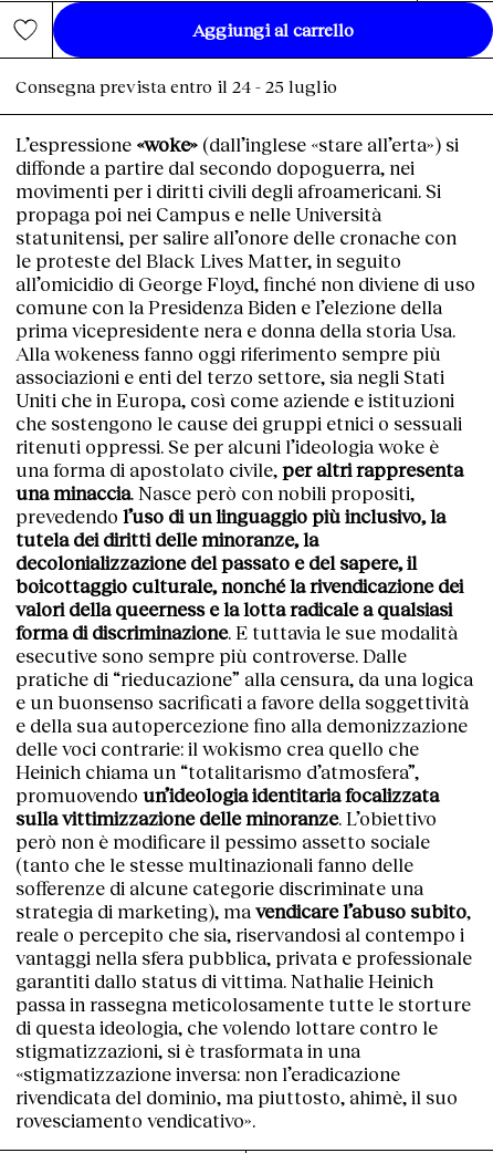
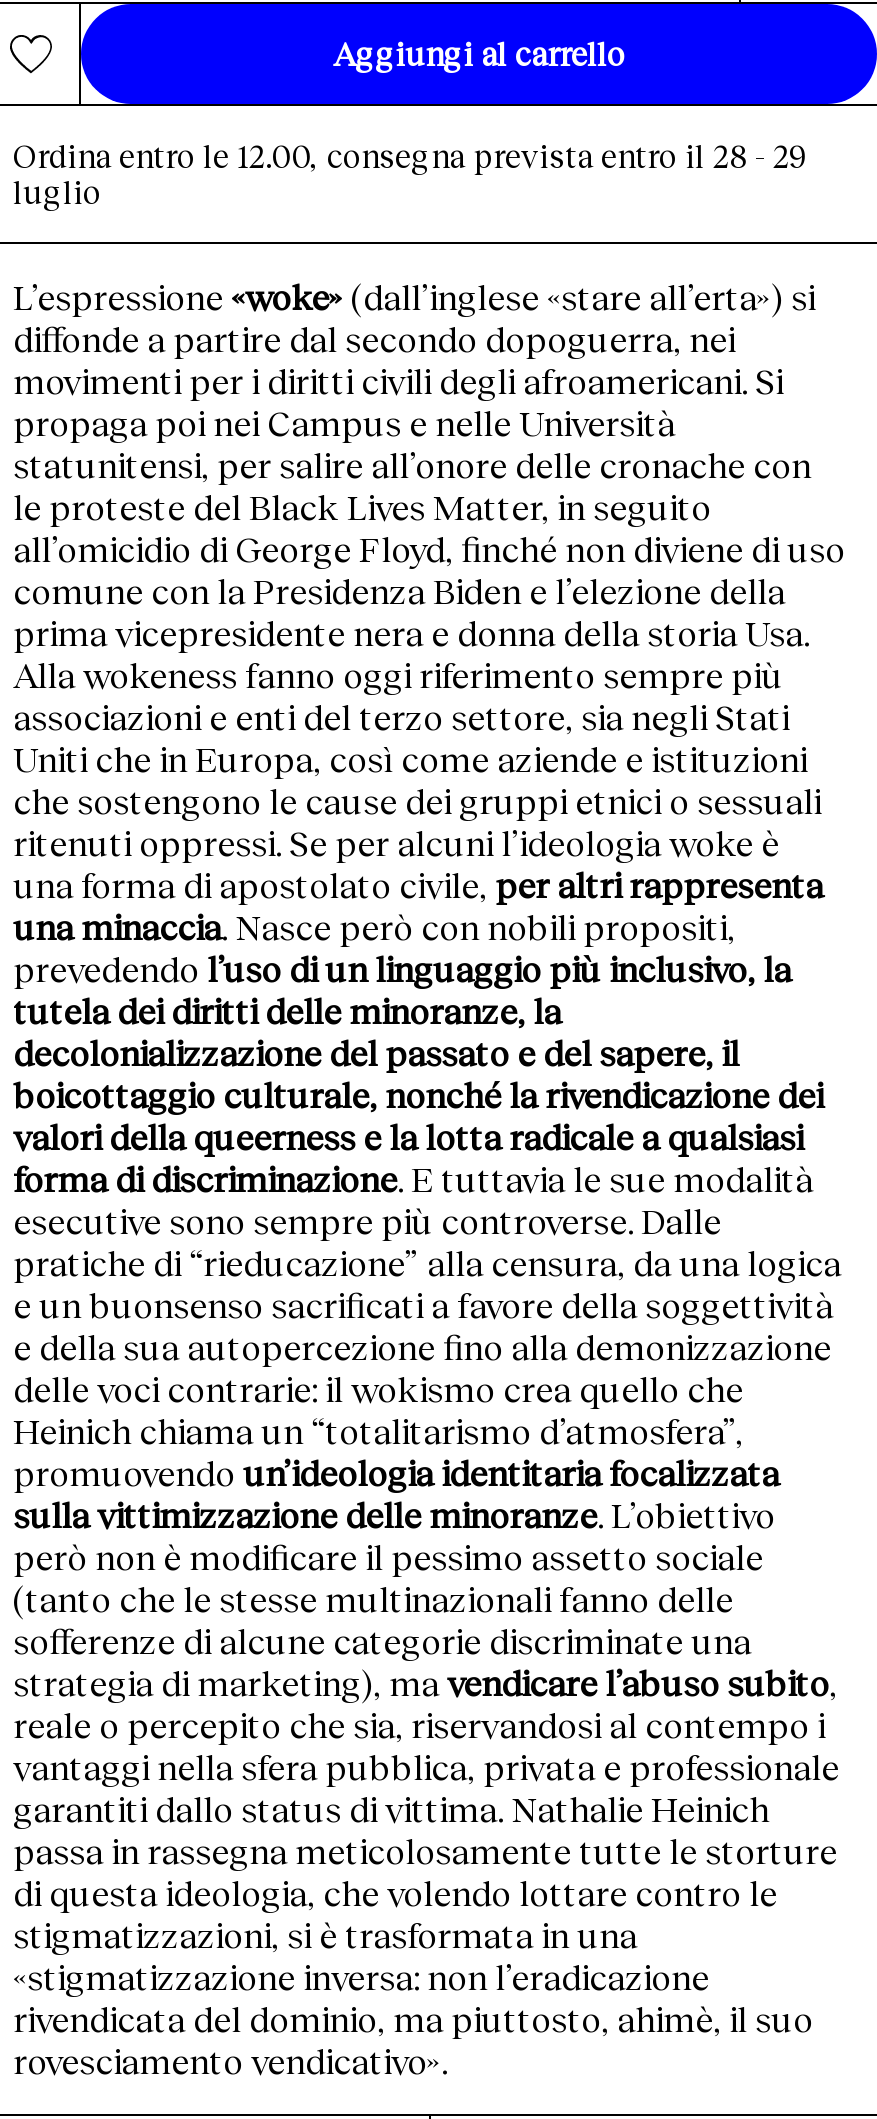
- Consegna prevista entro il 24 - 25 luglio
+ Ordina entro le 12.00, consegna prevista entro il 28 - 29
+ luglio
